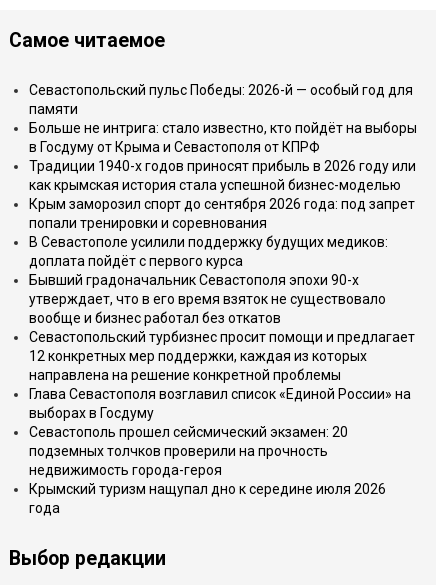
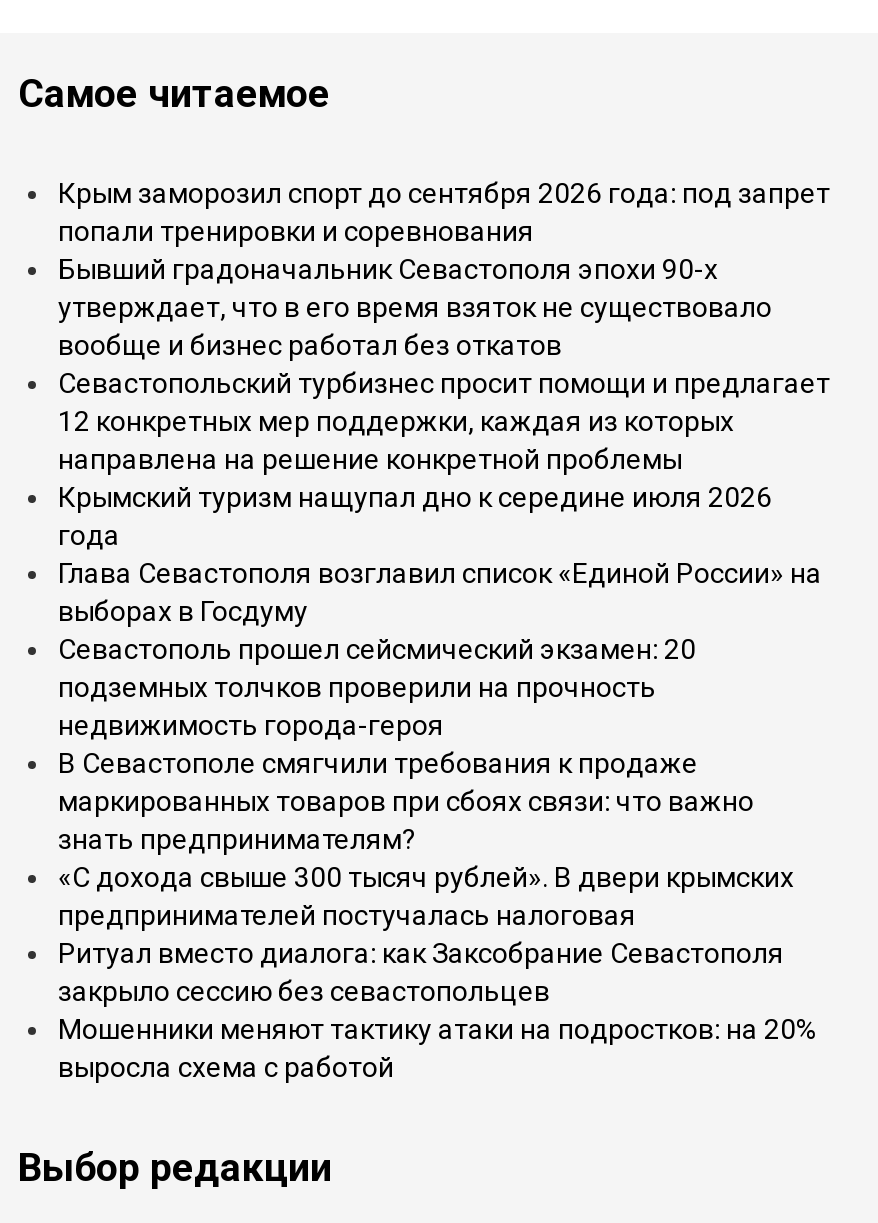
- Севастопольский пульс Победы: 2026-й — особый год для
- памяти
- Больше не интрига: стало известно, кто пойдёт на выборы
- в Госдуму от Крыма и Севастополя от КПРФ
- Традиции 1940-х годов приносят прибыль в 2026 году или
- как крымская история стала успешной бизнес-моделью

moved up: Крым заморозил спорт до сентября 2026 года: под запрет | попали тренировки и соревнования

- В Севастополе усилили поддержку будущих медиков:
- доплата пойдёт с первого курса

moved up: Бывший градоначальник Севастополя эпохи 90-х | утверждает, что в его время взяток не существовало | вообще и бизнес работал без откатов | Севастопольский турбизнес просит помощи и предлагает | 12 конкретных мер поддержки, каждая из которых | направлена на решение конкретной проблемы

moved up: Глава Севастополя возглавил список «Единой России» на | выборах в Госдуму | Севастополь прошел сейсмический экзамен: 20 | подземных толчков проверили на прочность | недвижимость города-героя

moved up: Крымский туризм нащупал дно к середине июля 2026 | года

+ В Севастополе смягчили требования к продаже
+ маркированных товаров при сбоях связи: что важно
+ знать предпринимателям?
+ «С дохода свыше 300 тысяч рублей». В двери крымских
+ предпринимателей постучалась налоговая
+ Ритуал вместо диалога: как Заксобрание Севастополя
+ закрыло сессию без севастопольцев
+ Мошенники меняют тактику атаки на подростков: на 20%
+ выросла схема с работой
